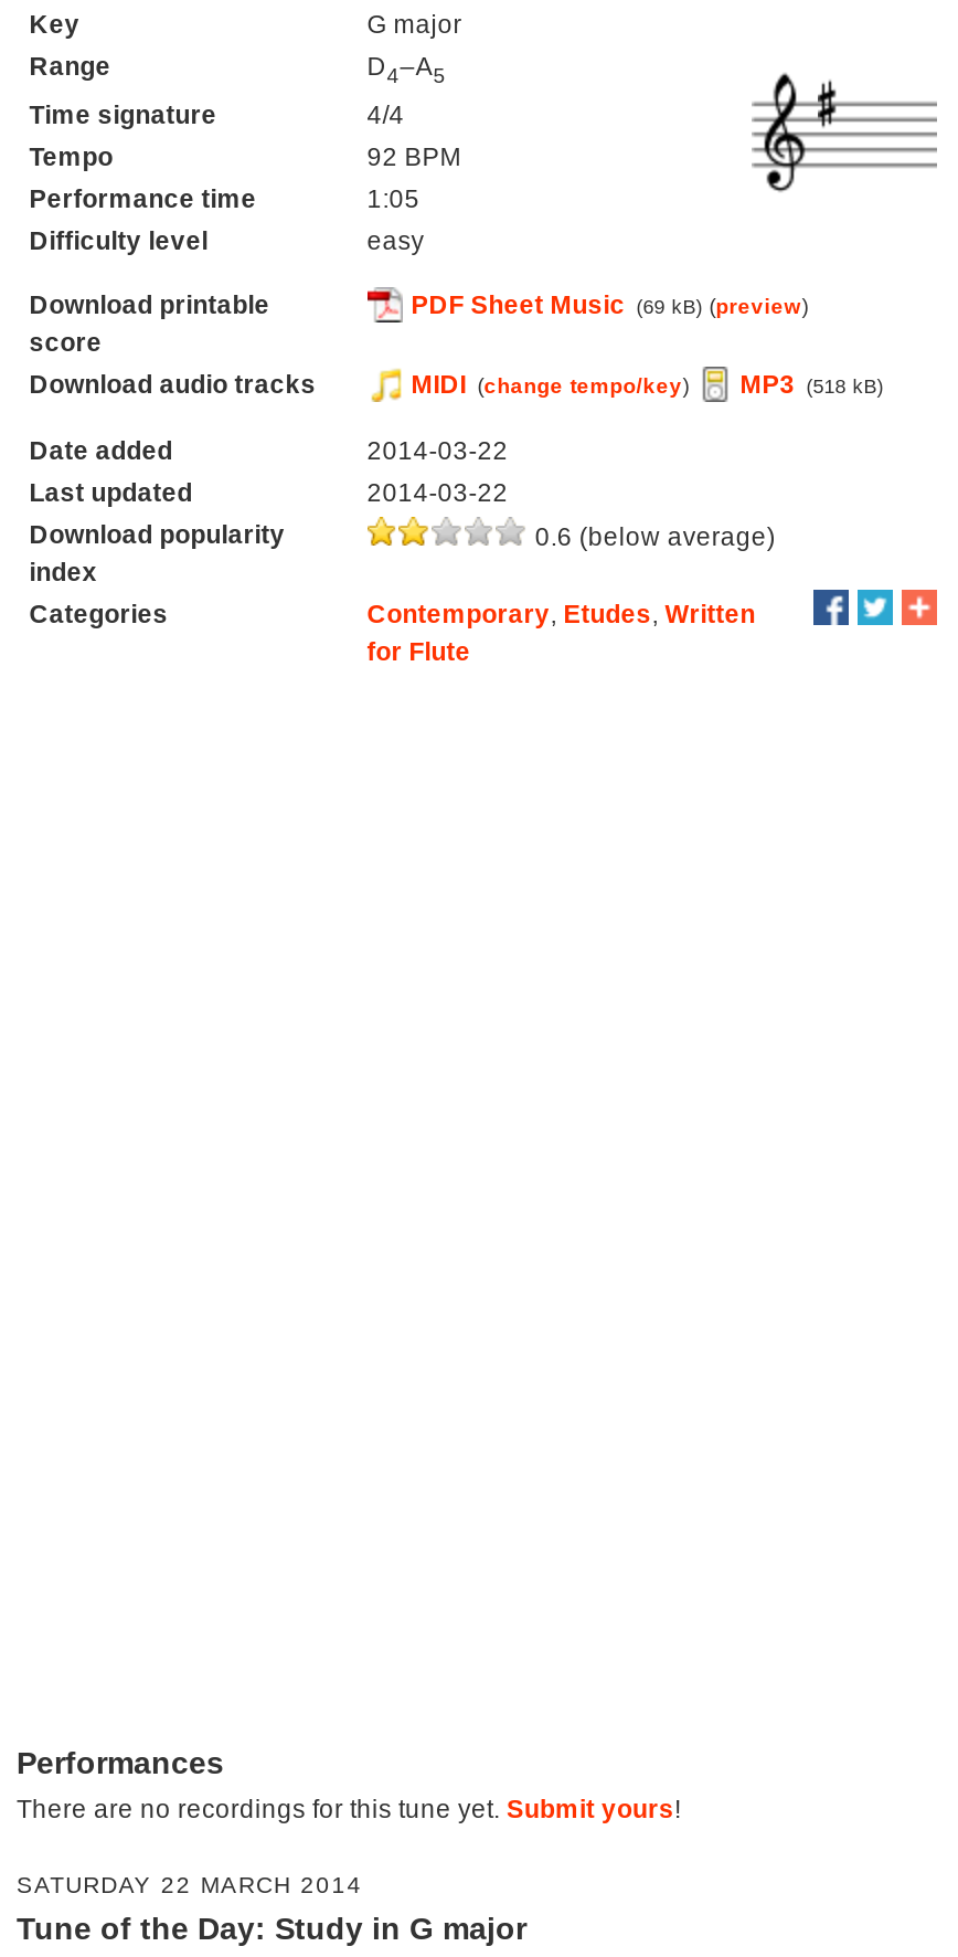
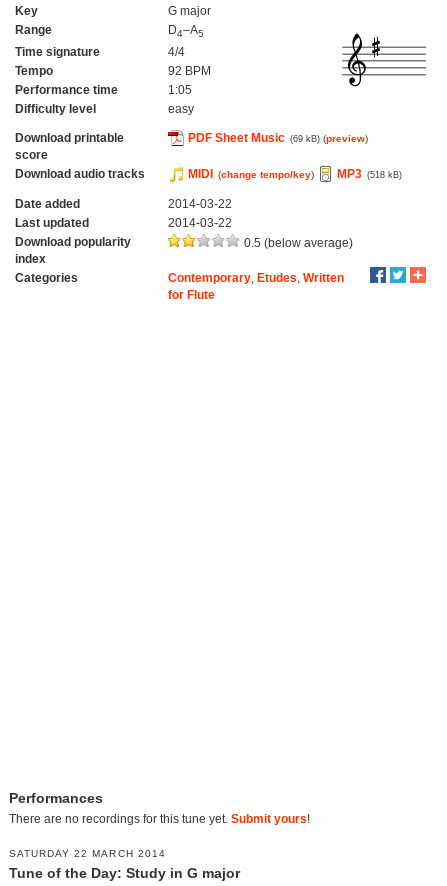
- 0.6 (below average)
+ 0.5 (below average)
